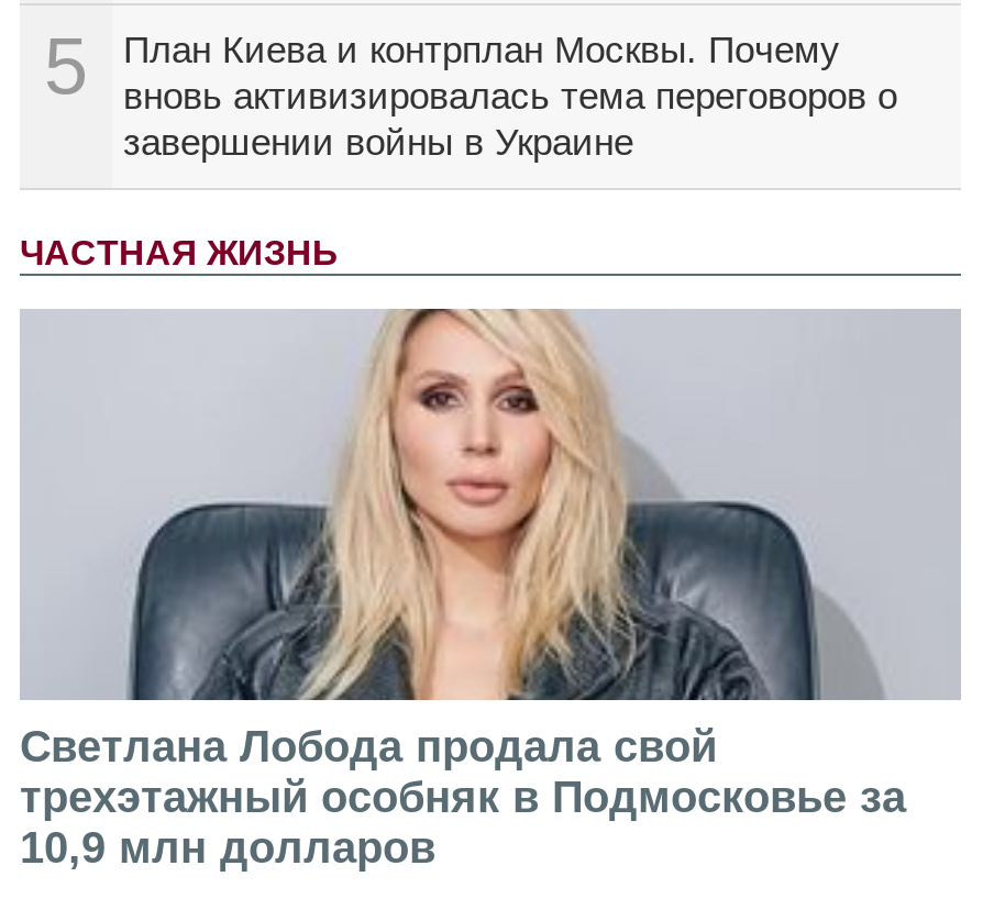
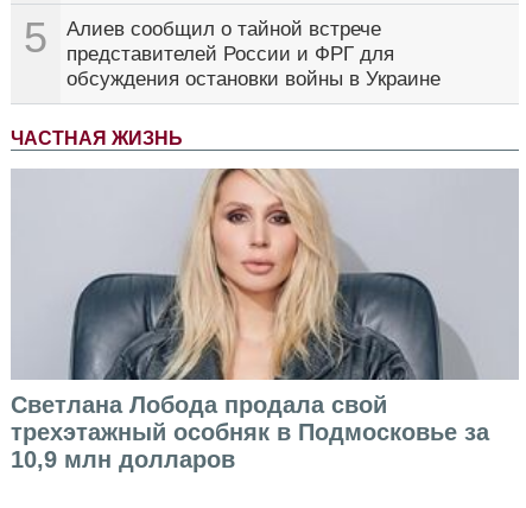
- План Киева и контрплан Москвы. Почему
- вновь активизировалась тема переговоров о
- завершении войны в Украине
+ Алиев сообщил о тайной встрече
+ представителей России и ФРГ для
+ обсуждения остановки войны в Украине
